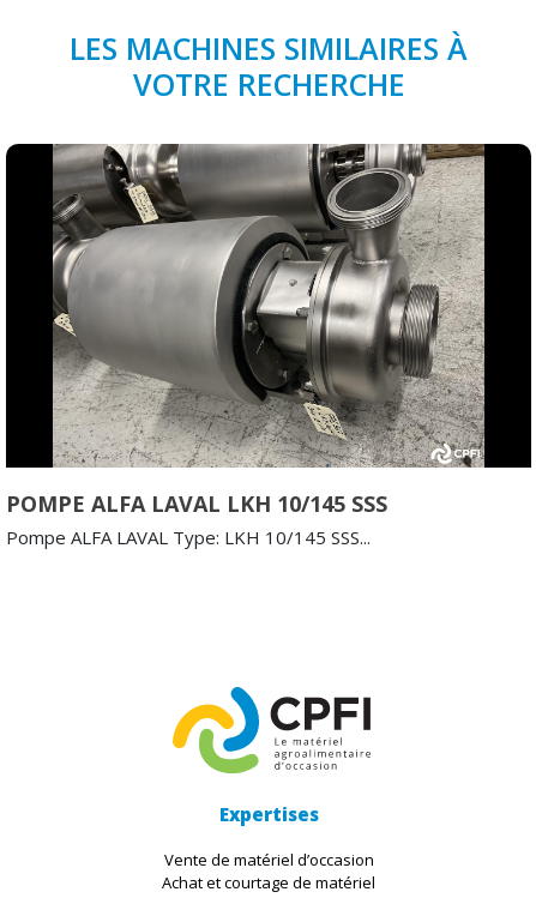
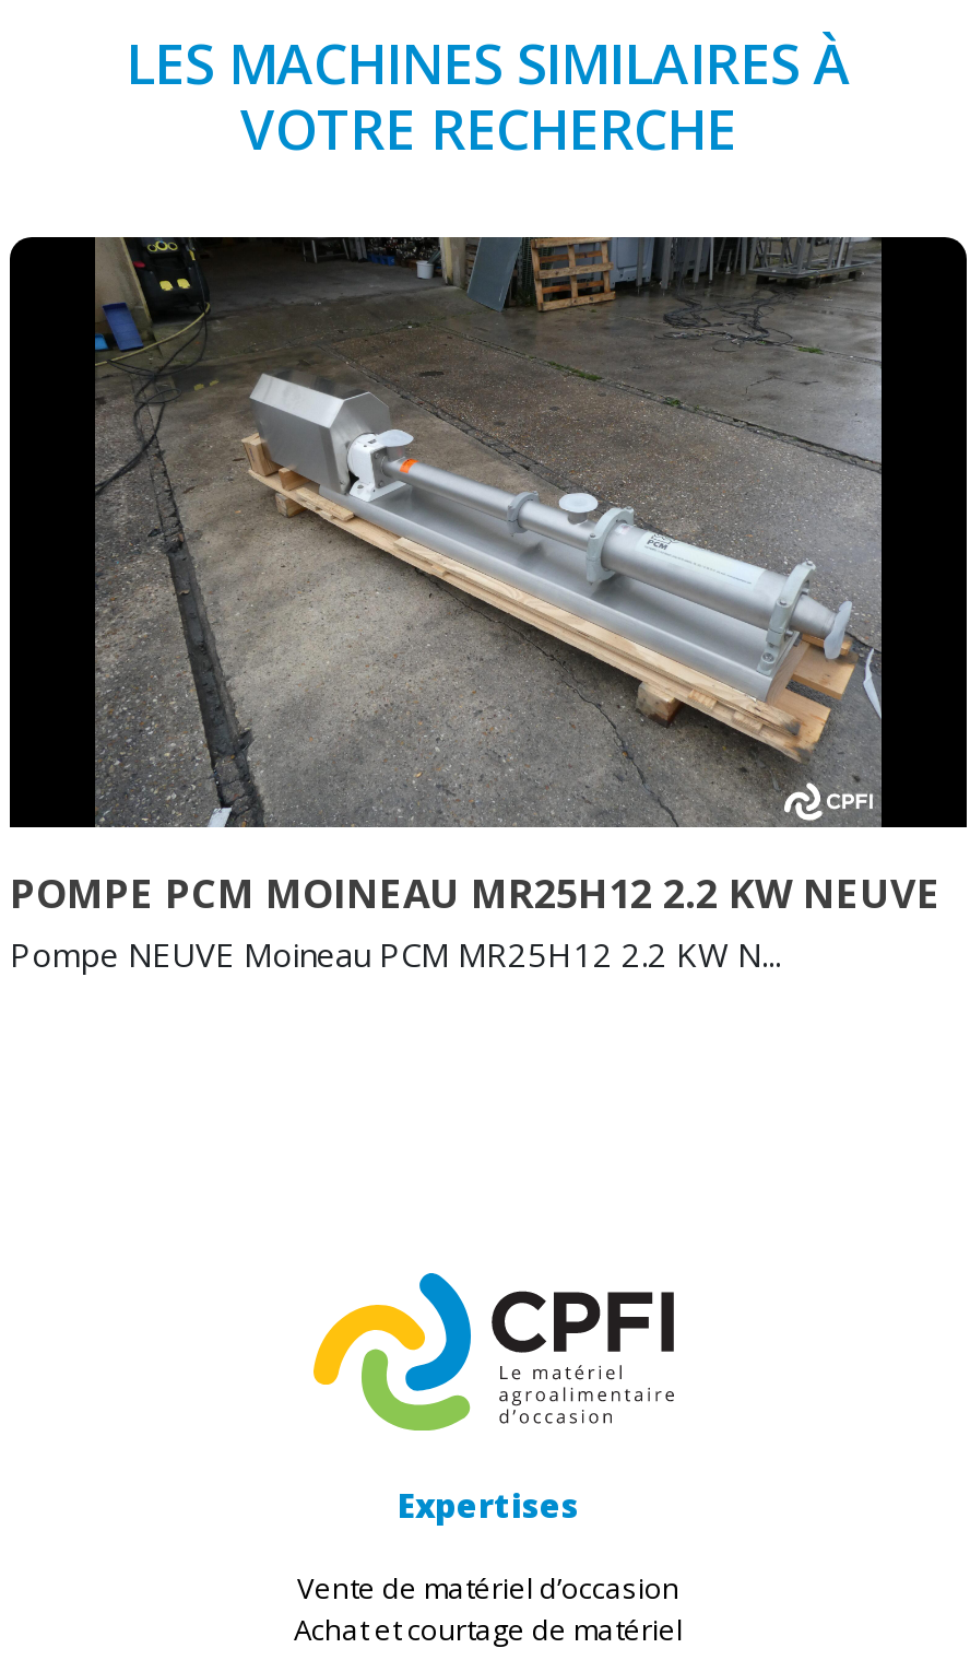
- [image]
- POMPE ALFA LAVAL LKH 10/145 SSS
- Pompe ALFA LAVAL Type: LKH 10/145 SSS...
+ [image]
+ POMPE PCM MOINEAU MR25H12 2.2 KW NEUVE
+ Pompe NEUVE Moineau PCM MR25H12 2.2 KW N...
